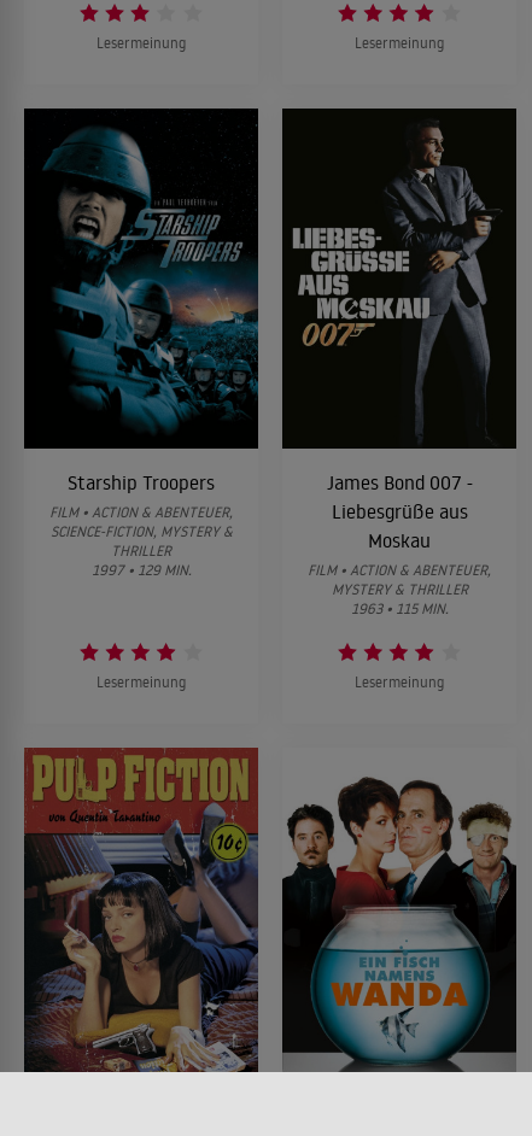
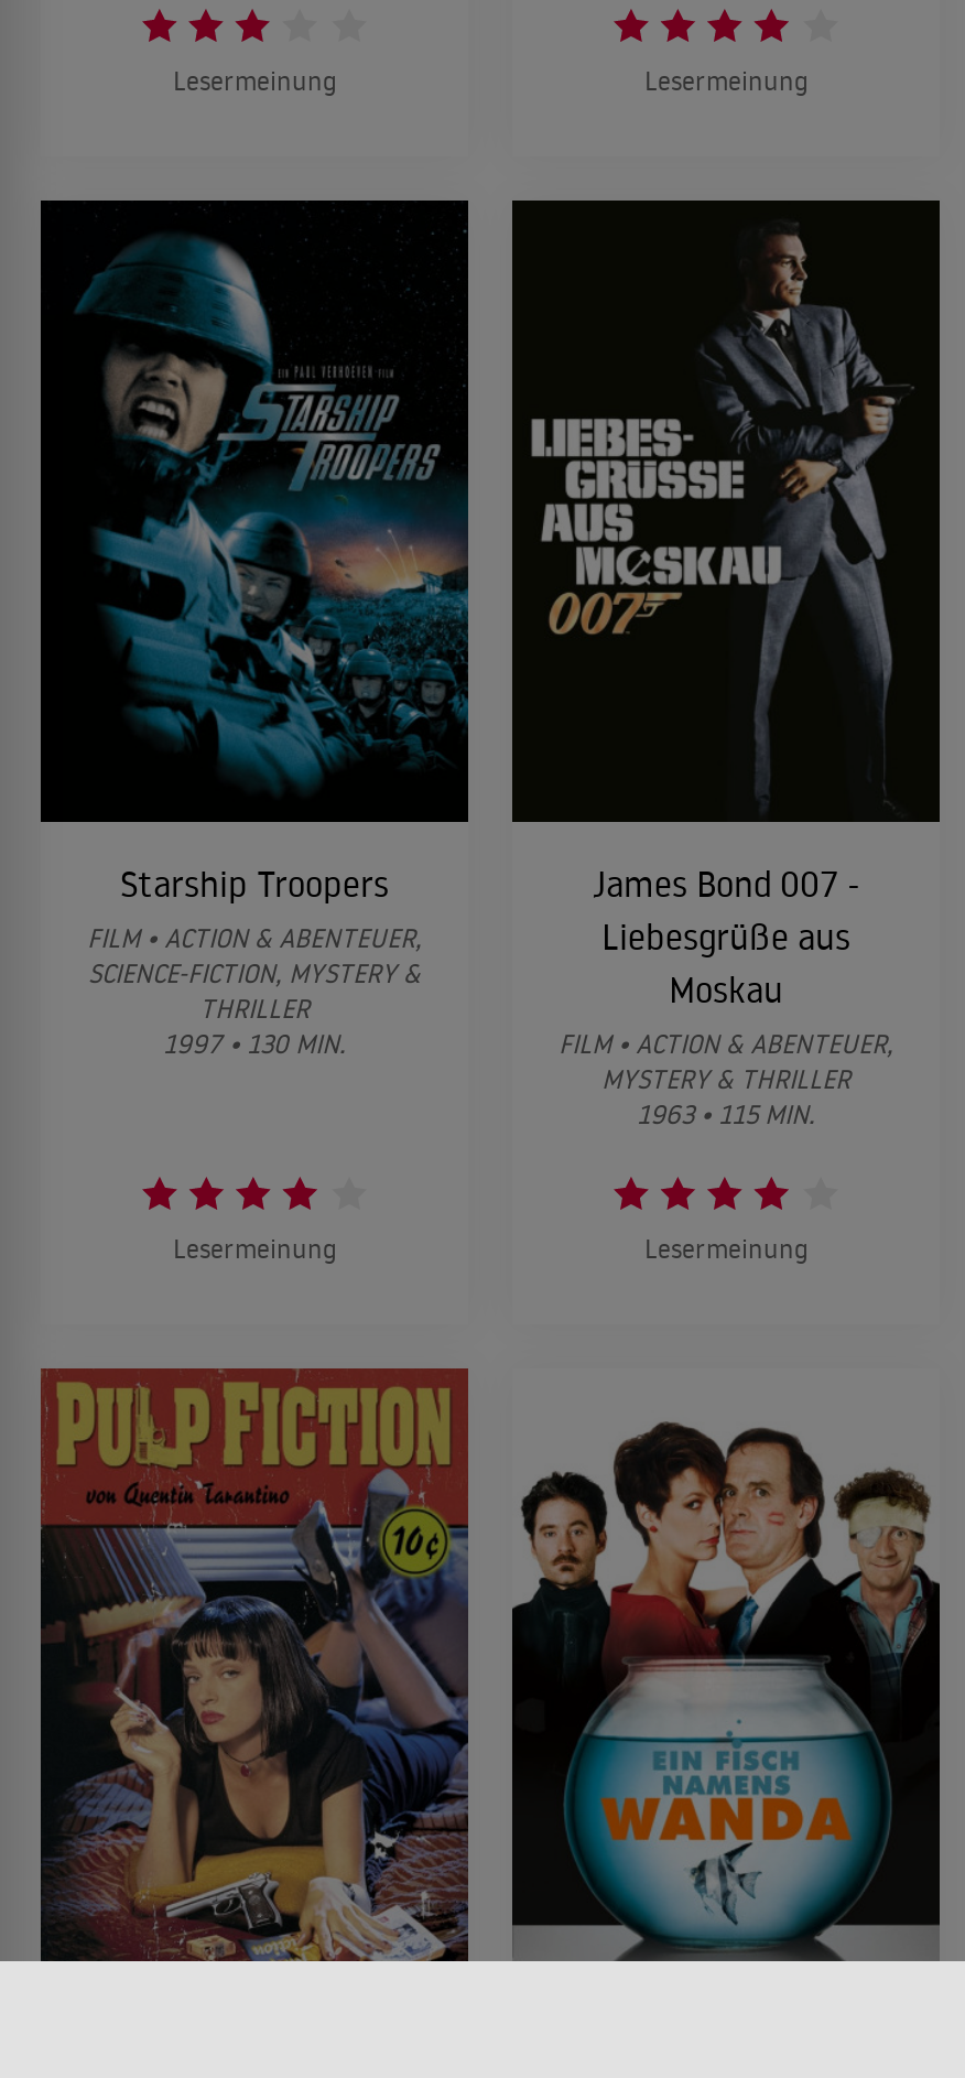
- 1997 • 129 MIN.
+ 1997 • 130 MIN.
